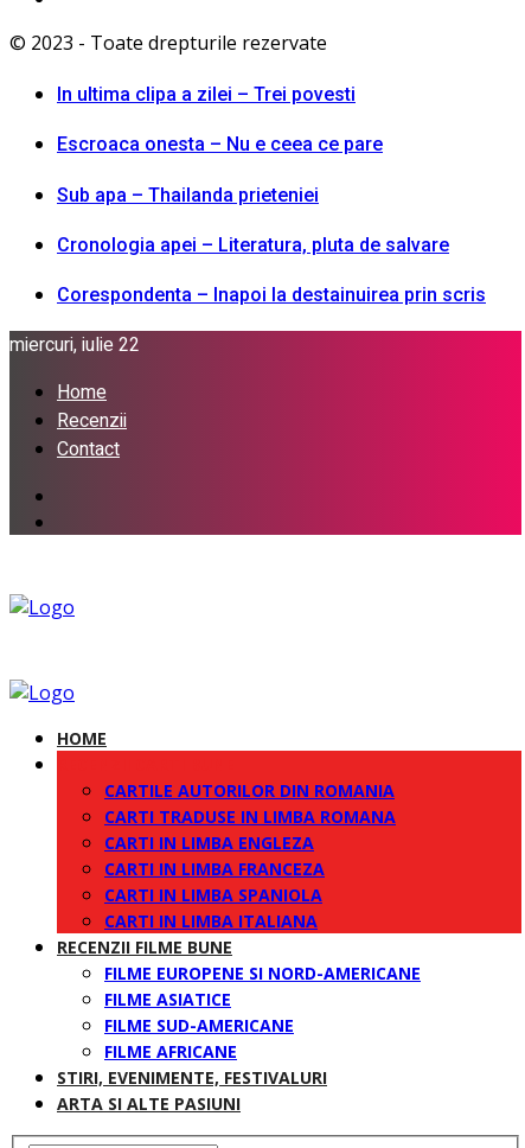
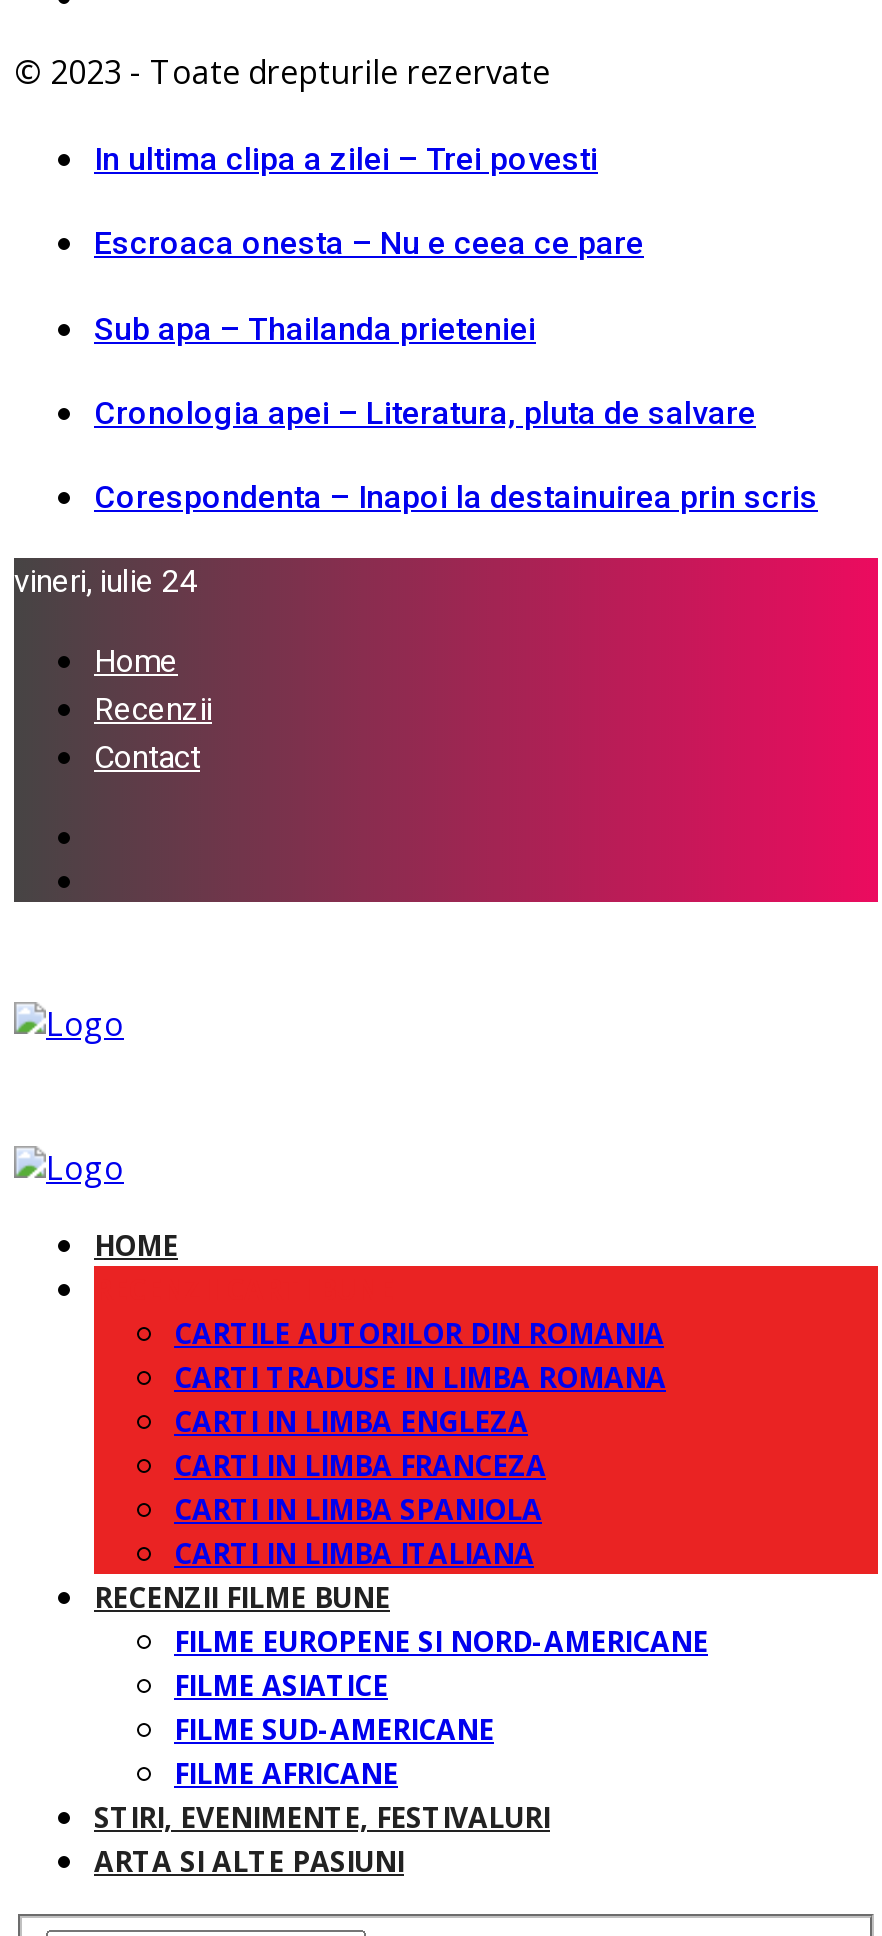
- miercuri, iulie 22
+ vineri, iulie 24
